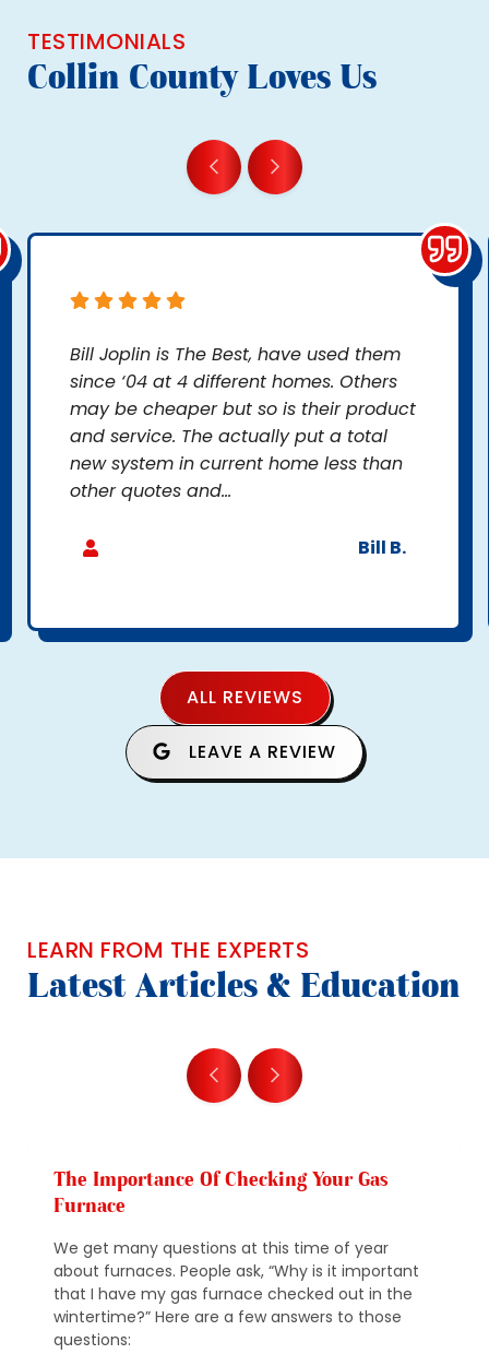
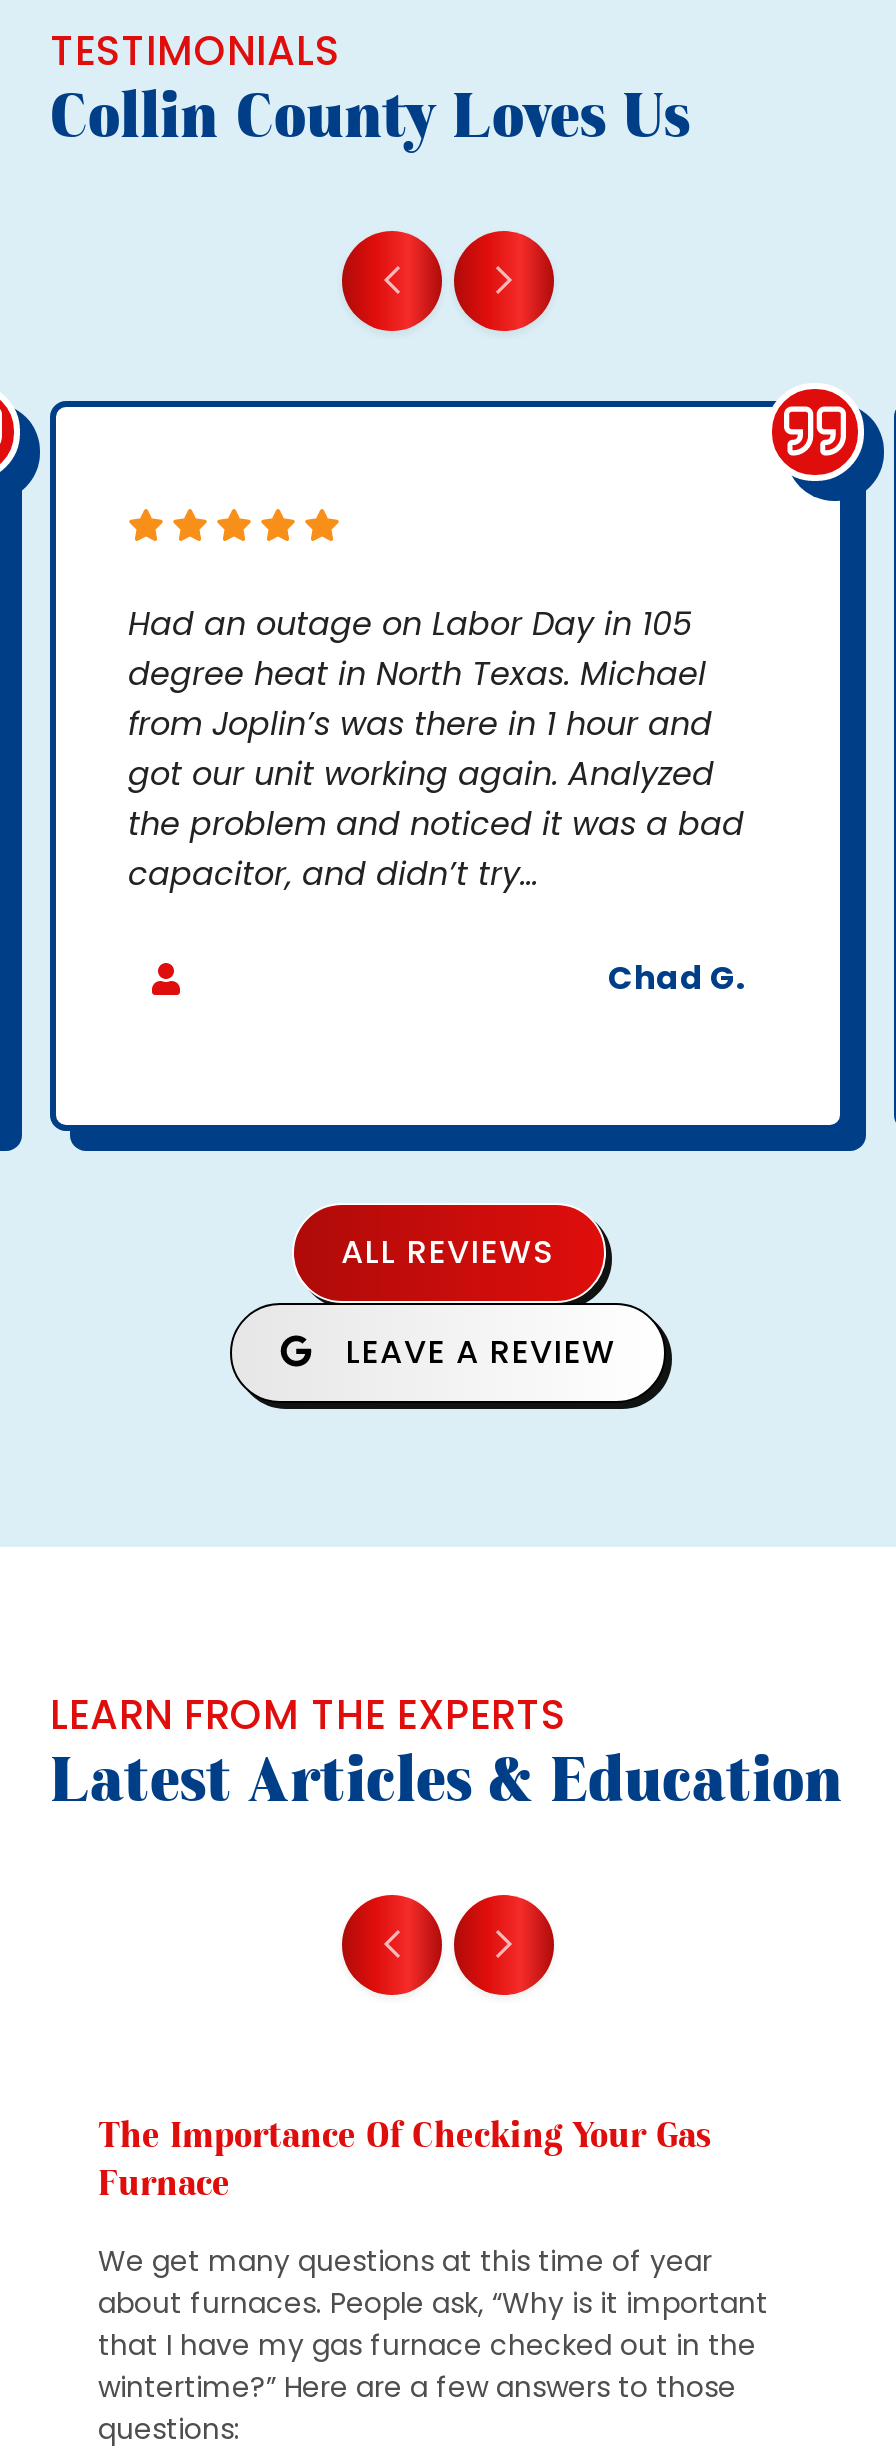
- Bill Joplin is The Best, have used them
- since ‘04 at 4 different homes. Others
- may be cheaper but so is their product
- and service. The actually put a total
- new system in current home less than
- other quotes and...
+ Had an outage on Labor Day in 105
+ degree heat in North Texas. Michael
+ from Joplin’s was there in 1 hour and
+ got our unit working again. Analyzed
+ the problem and noticed it was a bad
+ capacitor, and didn’t try...

- Bill B.
+ Chad G.
